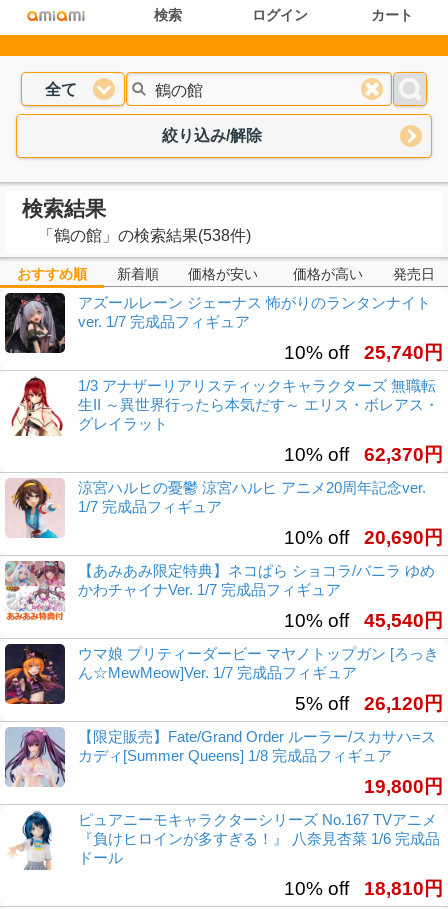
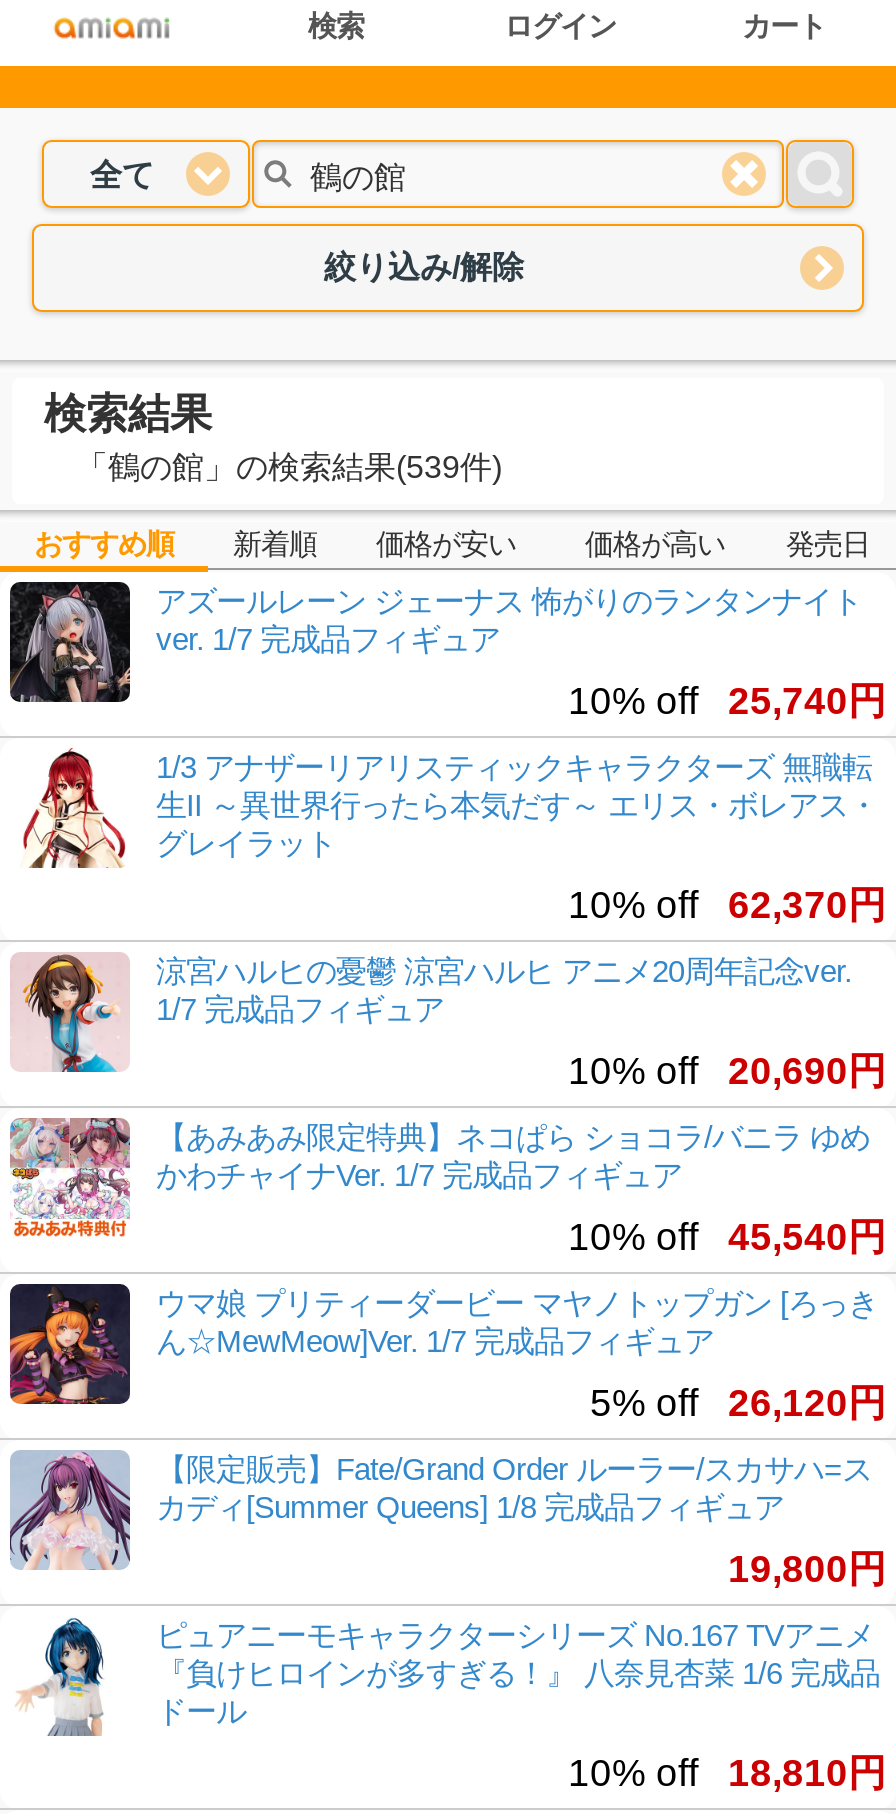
- 「鶴の館」の検索結果(538件)
+ 「鶴の館」の検索結果(539件)
